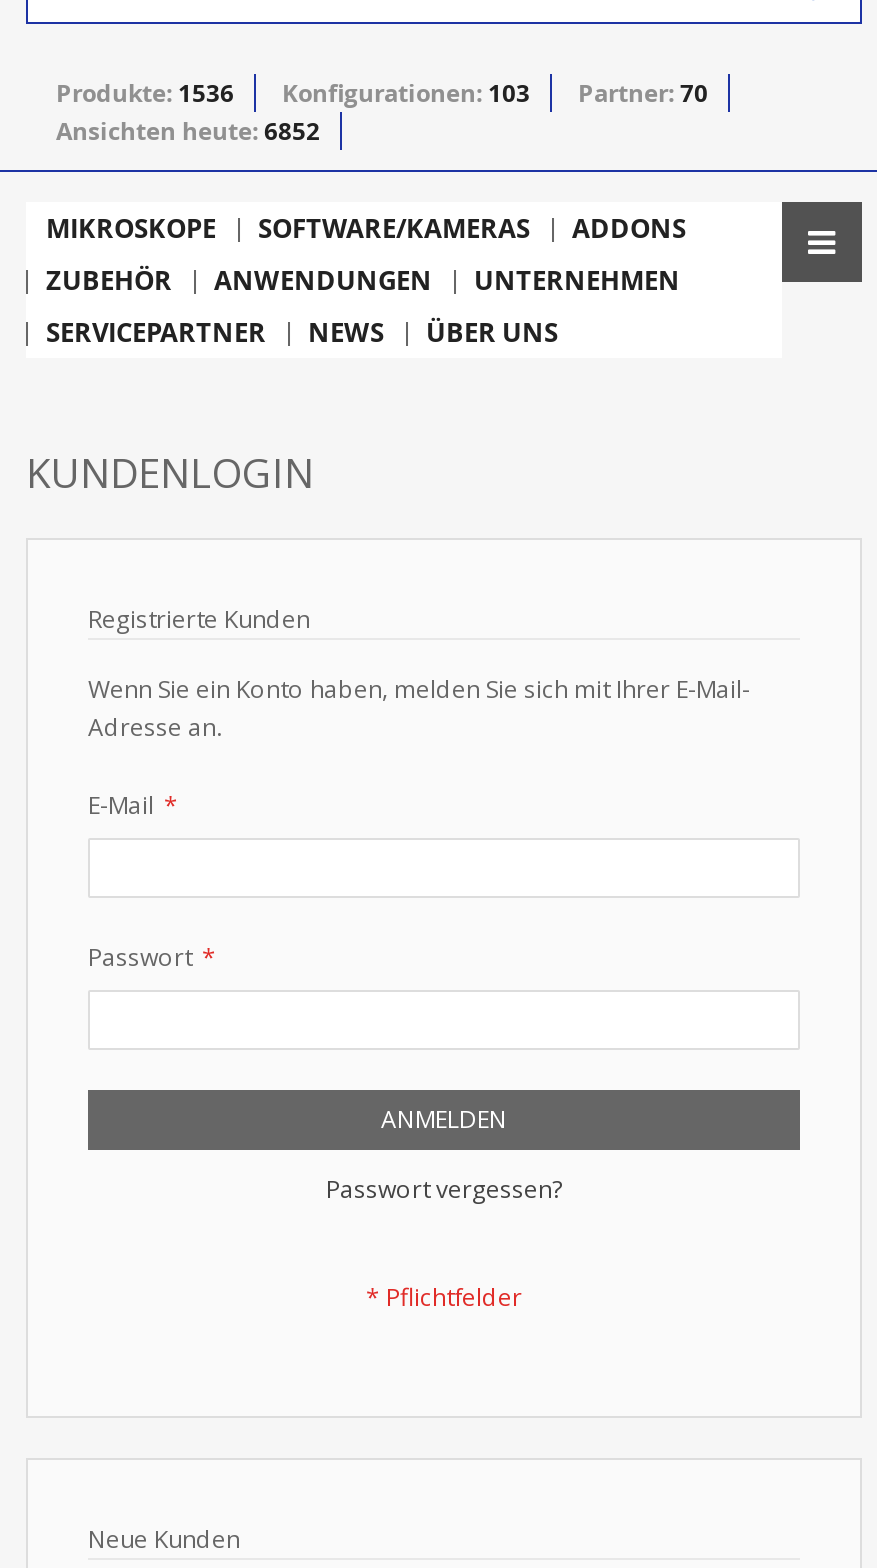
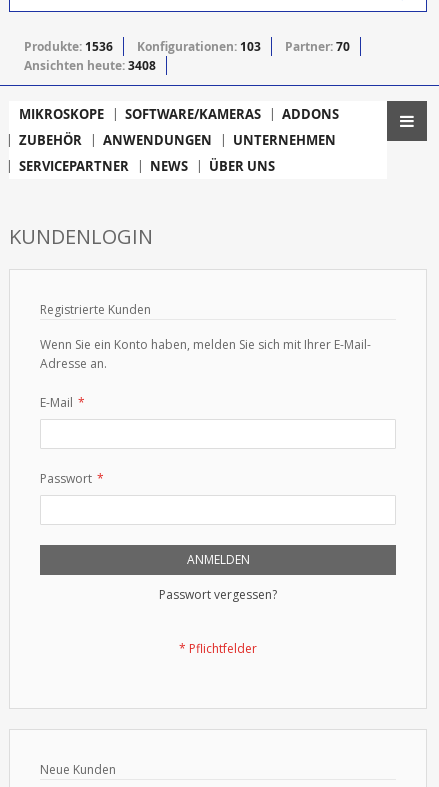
- Ansichten heute: 6852
+ Ansichten heute: 3408
